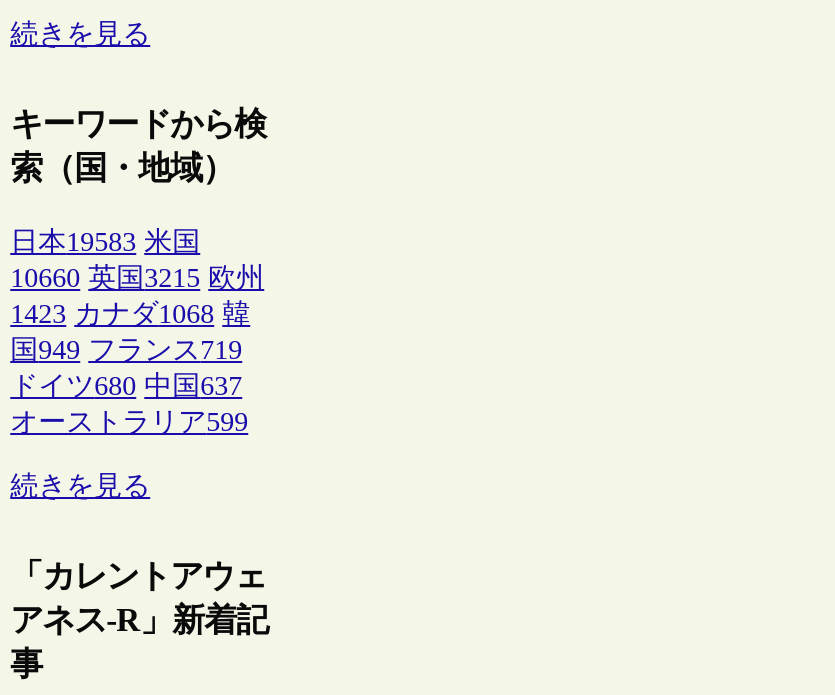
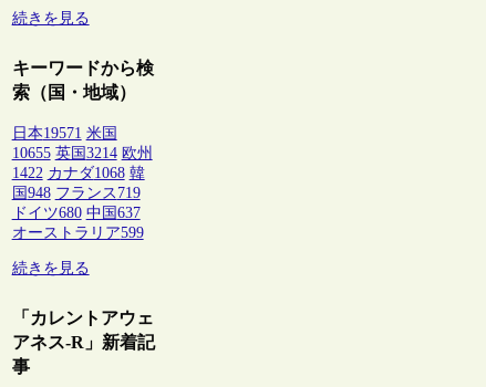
- 日本19583 米国
+ 日本19571 米国

- 10660 英国3215 欧州
+ 10655 英国3214 欧州

- 1423 カナダ1068 韓
+ 1422 カナダ1068 韓

- 国949 フランス719
+ 国948 フランス719
